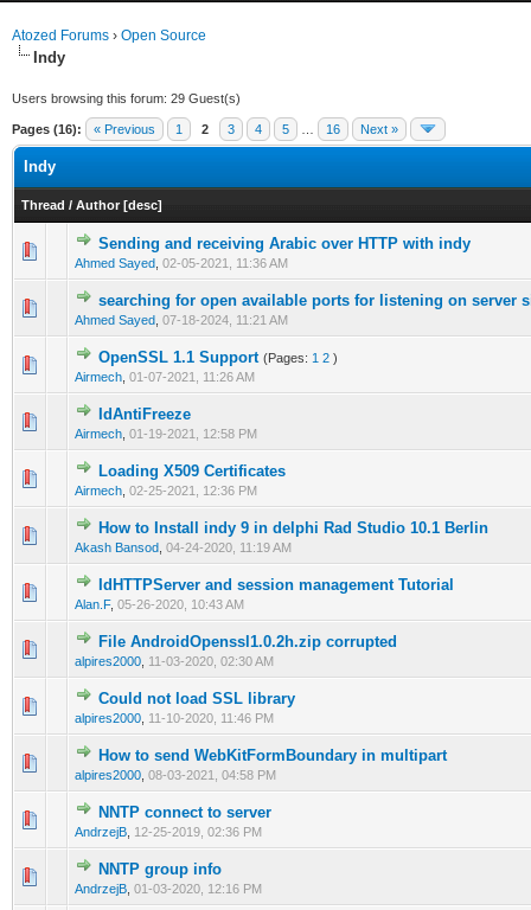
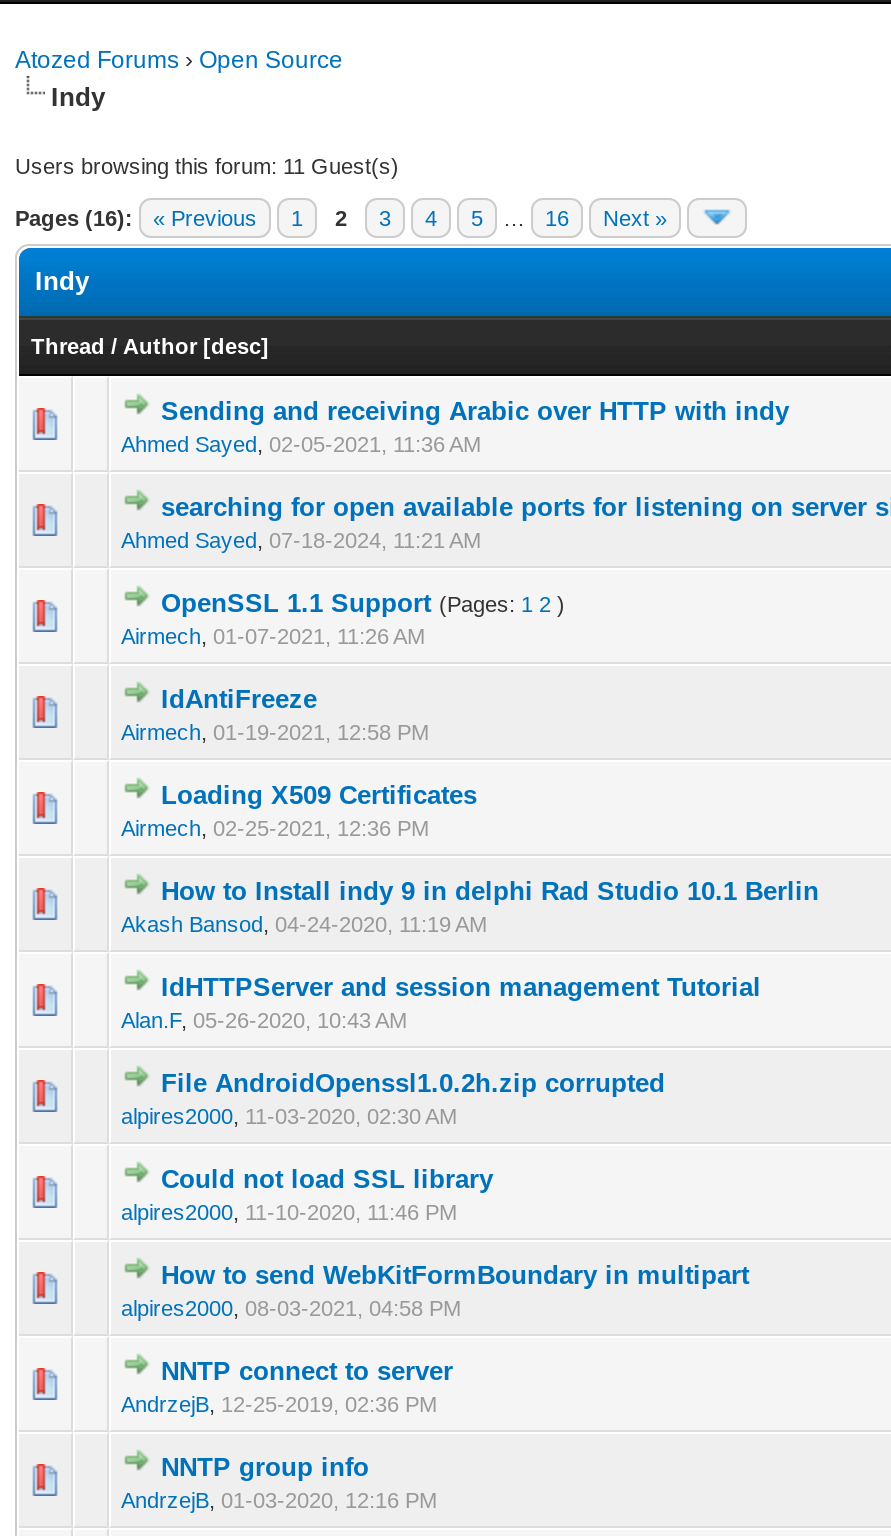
- Users browsing this forum: 29 Guest(s)
+ Users browsing this forum: 11 Guest(s)
